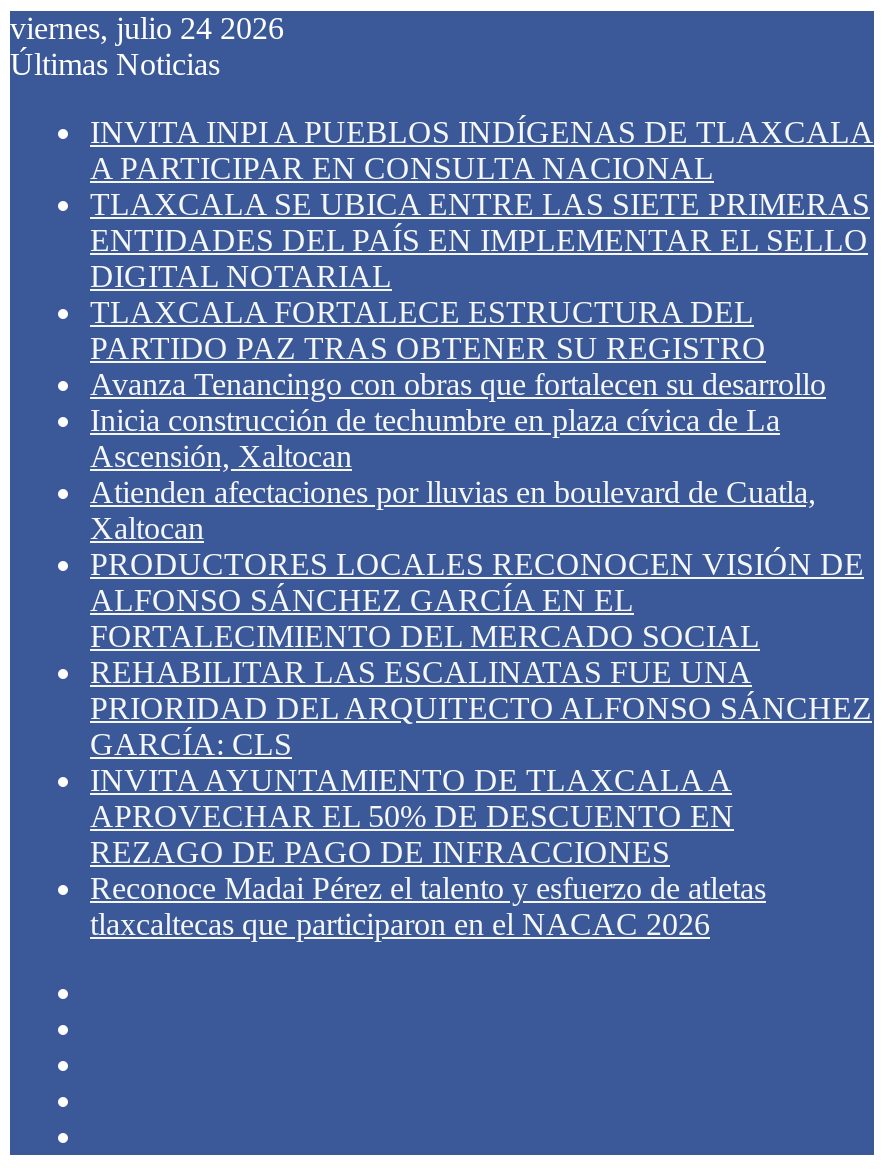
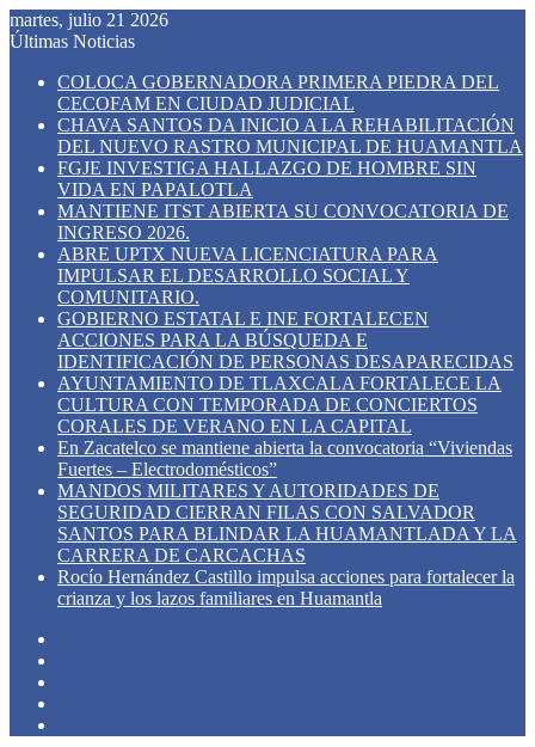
- viernes, julio 24 2026
+ martes, julio 21 2026

- INVITA INPI A PUEBLOS INDÍGENAS DE TLAXCALA
- A PARTICIPAR EN CONSULTA NACIONAL
- TLAXCALA SE UBICA ENTRE LAS SIETE PRIMERAS
- ENTIDADES DEL PAÍS EN IMPLEMENTAR EL SELLO
- DIGITAL NOTARIAL
- TLAXCALA FORTALECE ESTRUCTURA DEL
- PARTIDO PAZ TRAS OBTENER SU REGISTRO
- Avanza Tenancingo con obras que fortalecen su desarrollo
- Inicia construcción de techumbre en plaza cívica de La
- Ascensión, Xaltocan
- Atienden afectaciones por lluvias en boulevard de Cuatla,
- Xaltocan
- PRODUCTORES LOCALES RECONOCEN VISIÓN DE
- ALFONSO SÁNCHEZ GARCÍA EN EL
- FORTALECIMIENTO DEL MERCADO SOCIAL
- REHABILITAR LAS ESCALINATAS FUE UNA
- PRIORIDAD DEL ARQUITECTO ALFONSO SÁNCHEZ
- GARCÍA: CLS
- INVITA AYUNTAMIENTO DE TLAXCALA A
- APROVECHAR EL 50% DE DESCUENTO EN
- REZAGO DE PAGO DE INFRACCIONES
- Reconoce Madai Pérez el talento y esfuerzo de atletas
- tlaxcaltecas que participaron en el NACAC 2026
+ COLOCA GOBERNADORA PRIMERA PIEDRA DEL
+ CECOFAM EN CIUDAD JUDICIAL
+ CHAVA SANTOS DA INICIO A LA REHABILITACIÓN
+ DEL NUEVO RASTRO MUNICIPAL DE HUAMANTLA
+ FGJE INVESTIGA HALLAZGO DE HOMBRE SIN
+ VIDA EN PAPALOTLA
+ MANTIENE ITST ABIERTA SU CONVOCATORIA DE
+ INGRESO 2026.
+ ABRE UPTX NUEVA LICENCIATURA PARA
+ IMPULSAR EL DESARROLLO SOCIAL Y
+ COMUNITARIO.
+ GOBIERNO ESTATAL E INE FORTALECEN
+ ACCIONES PARA LA BÚSQUEDA E
+ IDENTIFICACIÓN DE PERSONAS DESAPARECIDAS
+ AYUNTAMIENTO DE TLAXCALA FORTALECE LA
+ CULTURA CON TEMPORADA DE CONCIERTOS
+ CORALES DE VERANO EN LA CAPITAL
+ En Zacatelco se mantiene abierta la convocatoria “Viviendas
+ Fuertes – Electrodomésticos”
+ MANDOS MILITARES Y AUTORIDADES DE
+ SEGURIDAD CIERRAN FILAS CON SALVADOR
+ SANTOS PARA BLINDAR LA HUAMANTLADA Y LA
+ CARRERA DE CARCACHAS
+ Rocío Hernández Castillo impulsa acciones para fortalecer la
+ crianza y los lazos familiares en Huamantla
